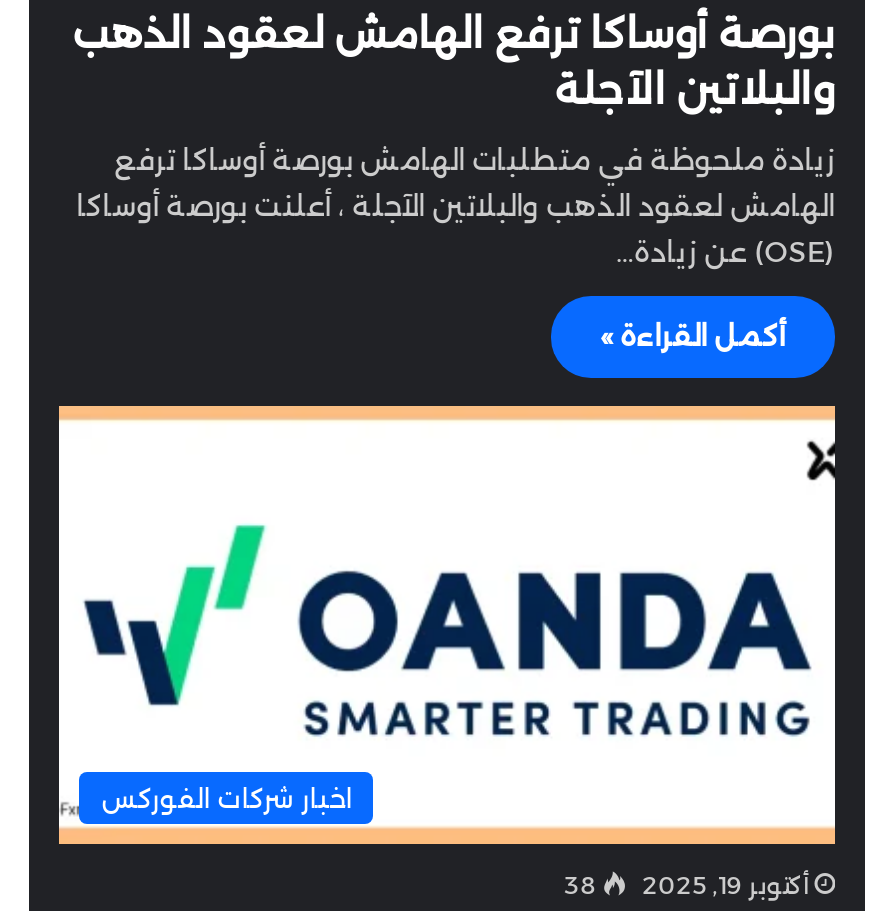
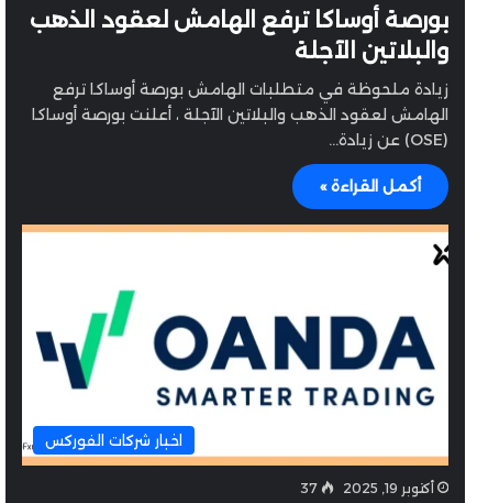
- 38
+ 37
